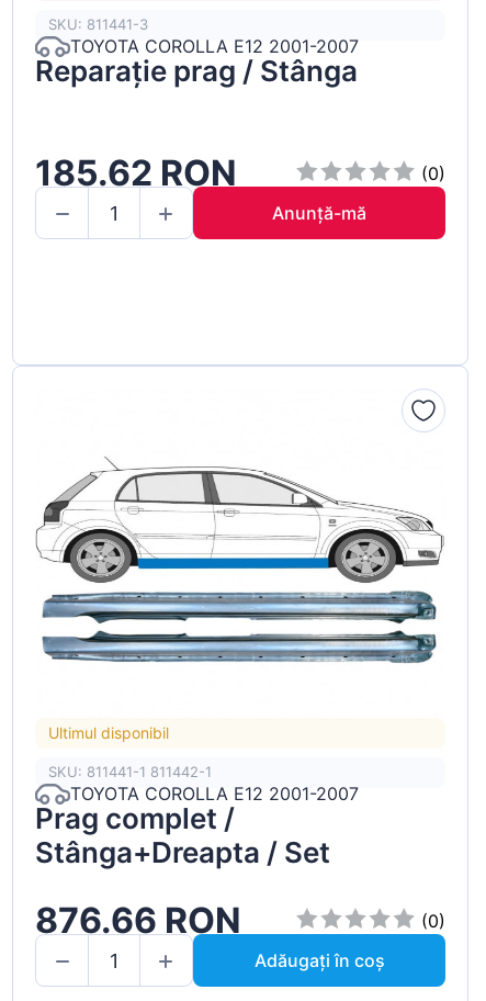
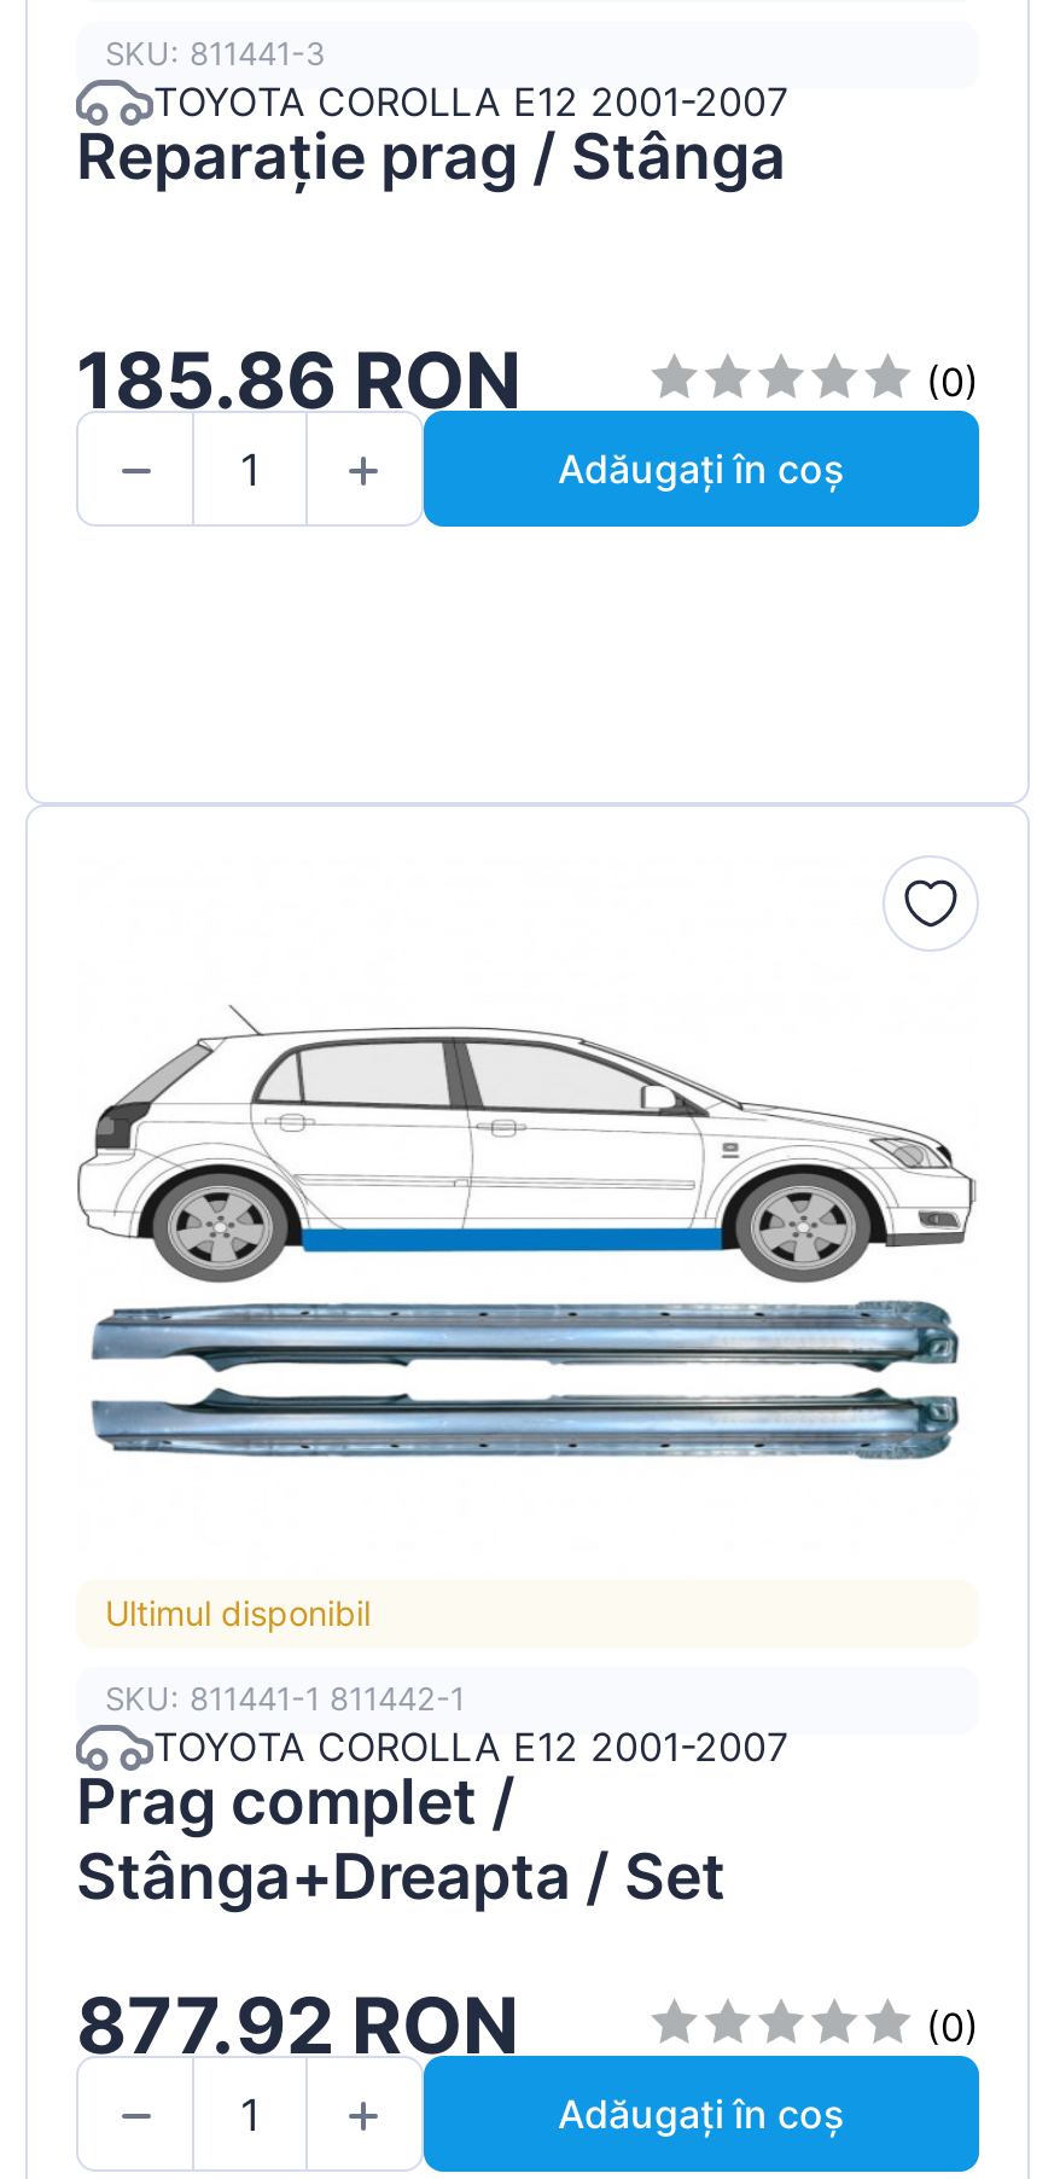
- 185.62 RON
+ 185.86 RON

- Anunță-mă
+ Adăugați în coș

- 876.66 RON
+ 877.92 RON
